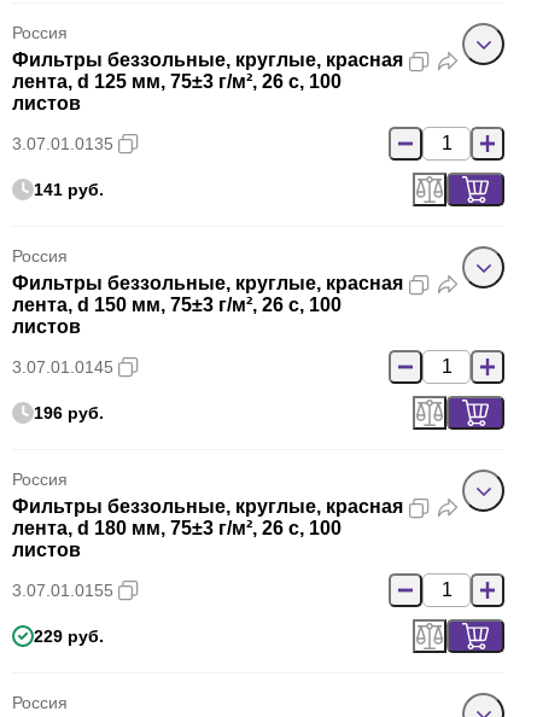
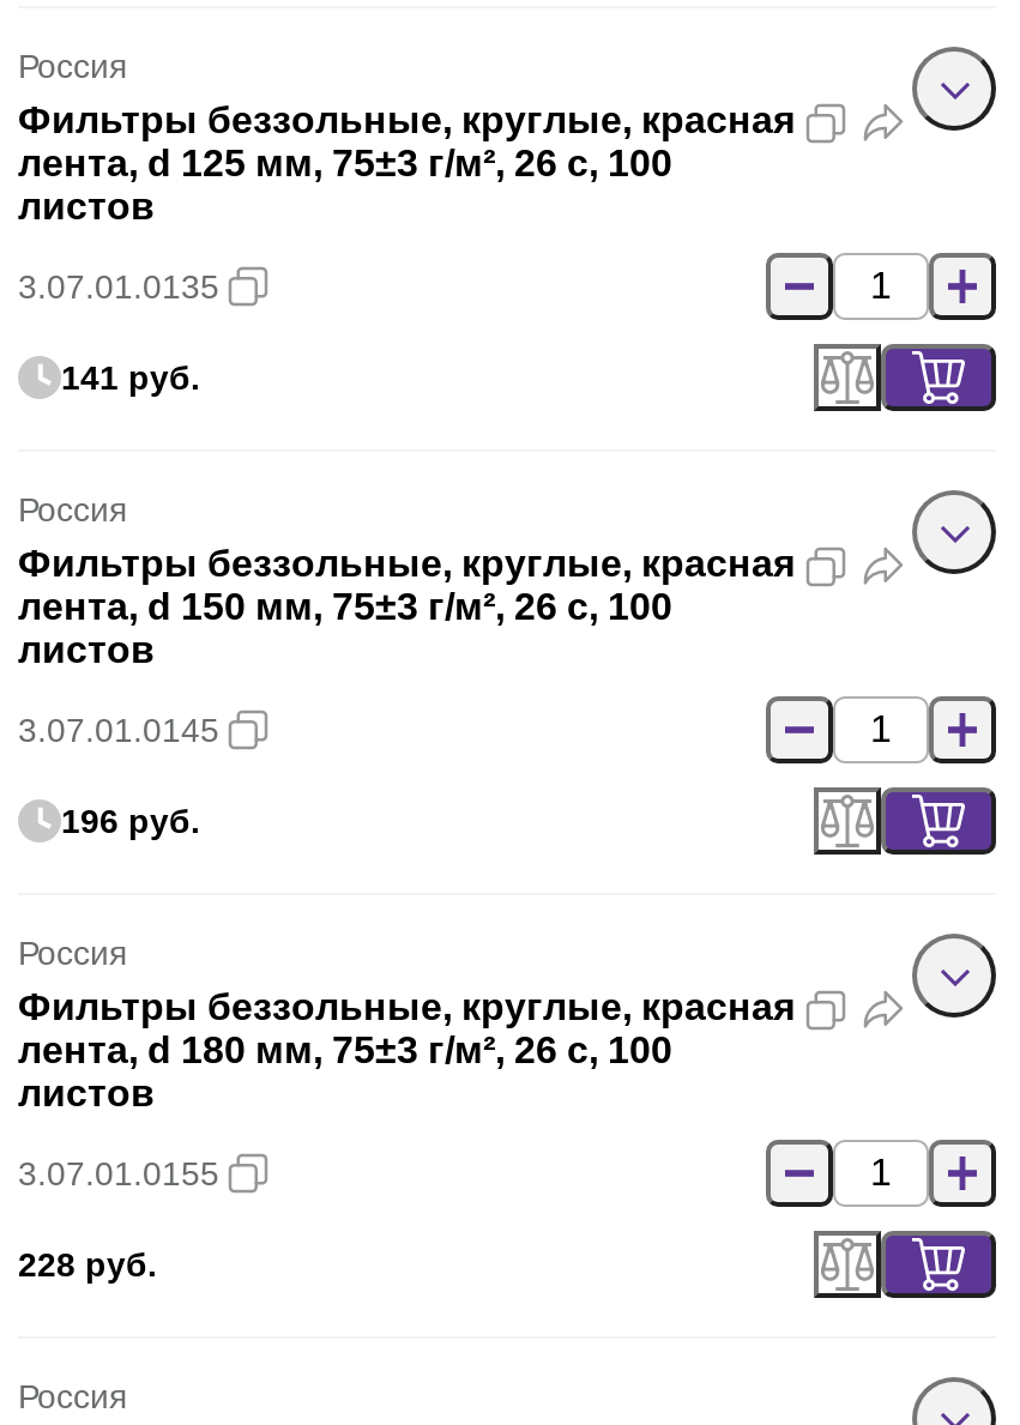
- 229 руб.
+ 228 руб.
